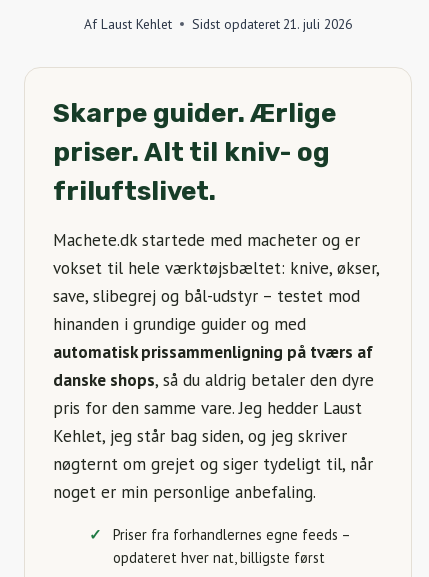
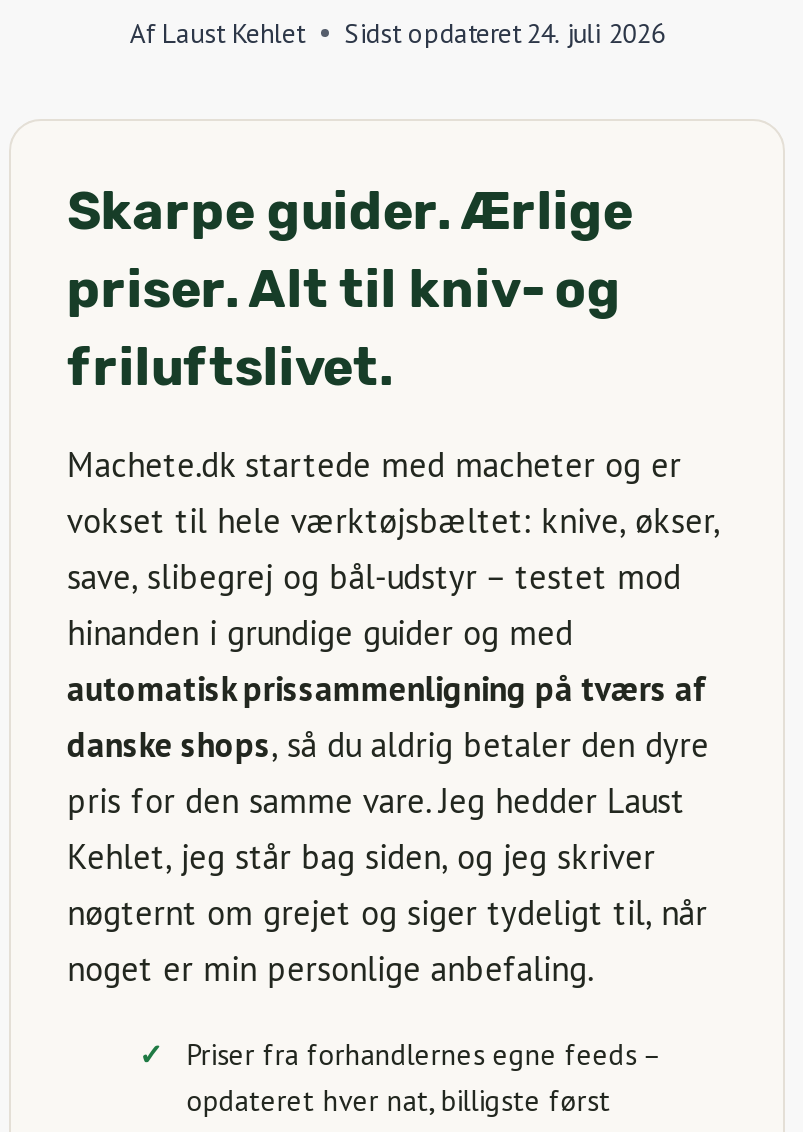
- Sidst opdateret 21. juli 2026
+ Sidst opdateret 24. juli 2026
